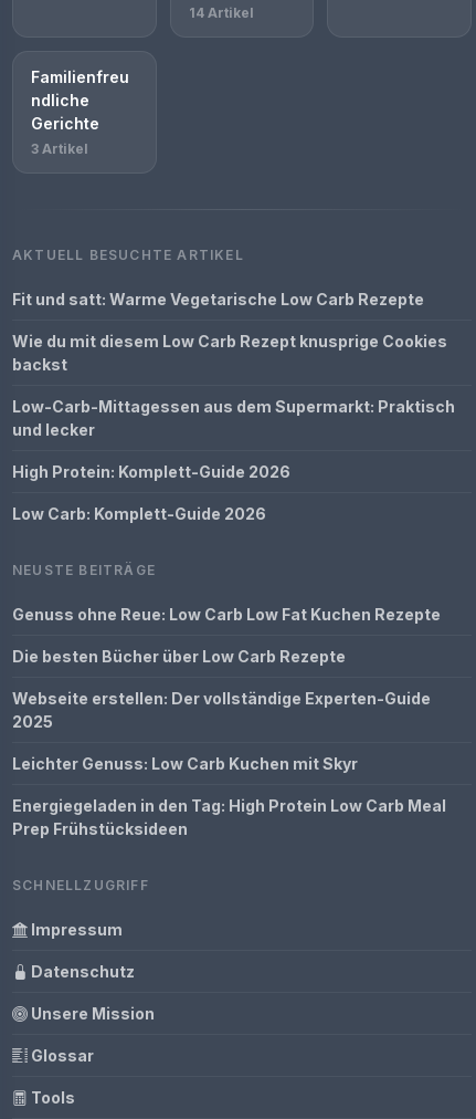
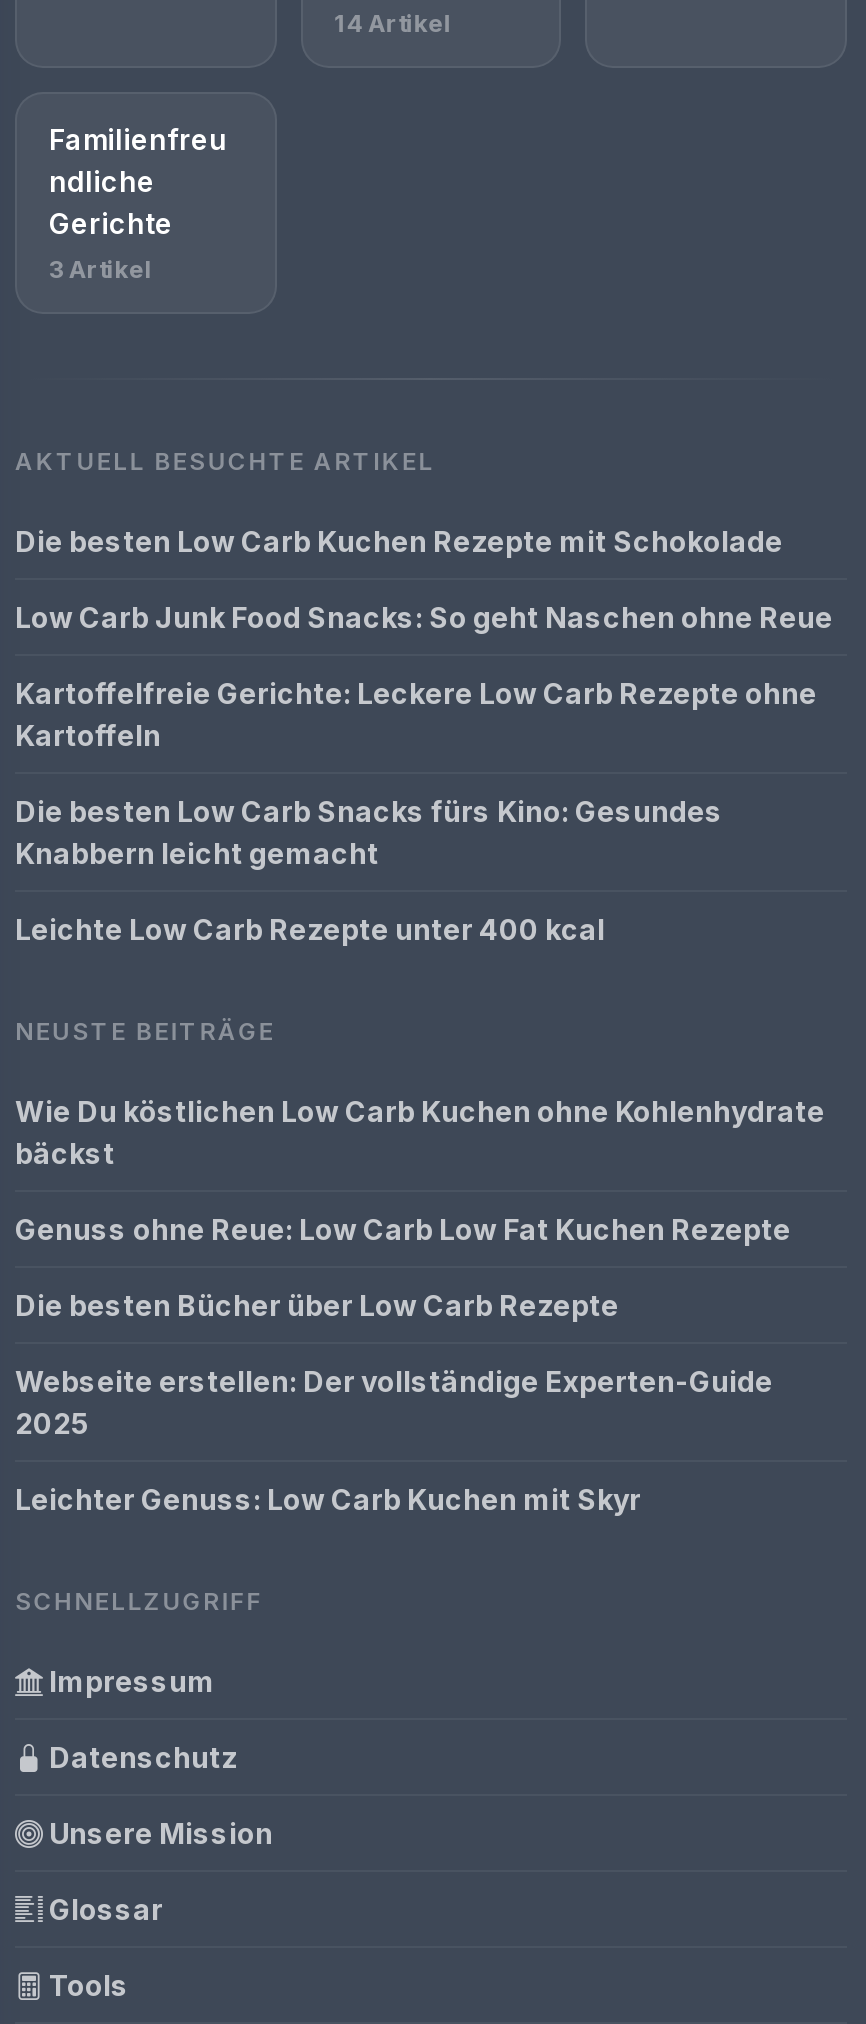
- Fit und satt: Warme Vegetarische Low Carb Rezepte
+ Die besten Low Carb Kuchen Rezepte mit Schokolade

- Wie du mit diesem Low Carb Rezept knusprige Cookies
- backst
+ Low Carb Junk Food Snacks: So geht Naschen ohne Reue

- Low-Carb-Mittagessen aus dem Supermarkt: Praktisch
- und lecker
+ Kartoffelfreie Gerichte: Leckere Low Carb Rezepte ohne
+ Kartoffeln

- High Protein: Komplett-Guide 2026
+ Die besten Low Carb Snacks fürs Kino: Gesundes
+ Knabbern leicht gemacht

- Low Carb: Komplett-Guide 2026
+ Leichte Low Carb Rezepte unter 400 kcal

+ Wie Du köstlichen Low Carb Kuchen ohne Kohlenhydrate
+ bäckst

moved down: Genuss ohne Reue: Low Carb Low Fat Kuchen Rezepte | Die besten Bücher über Low Carb Rezepte | Webseite erstellen: Der vollständige Experten-Guide | 2025 | Leichter Genuss: Low Carb Kuchen mit Skyr

- Energiegeladen in den Tag: High Protein Low Carb Meal
- Prep Frühstücksideen
